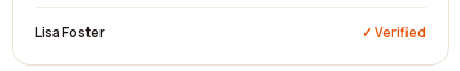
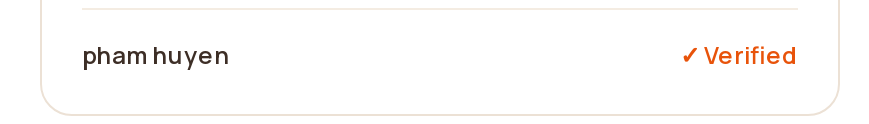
- Lisa Foster
+ pham huyen
